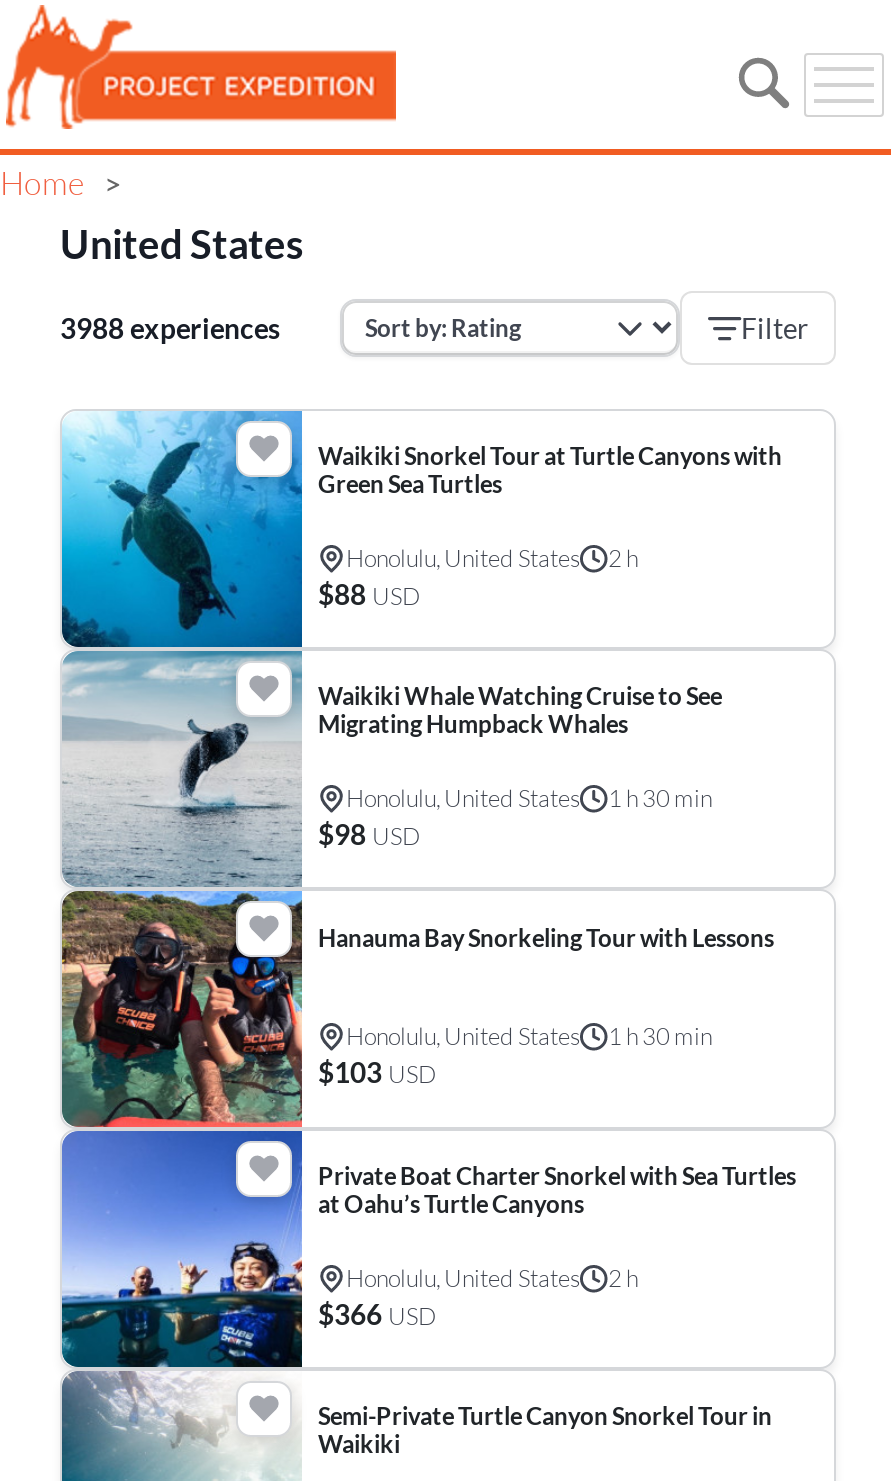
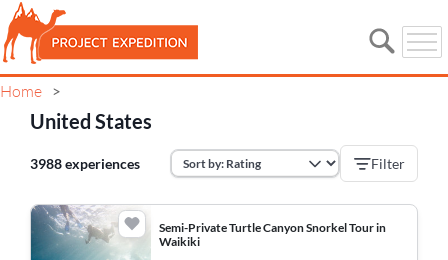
- [image]
- Waikiki Snorkel Tour at Turtle Canyons with
- Green Sea Turtles
- Honolulu, United States
- 2 h
- $88 USD
- Waikiki Whale Watching Cruise to See
- Migrating Humpback Whales
- Honolulu, United States
- 1 h 30 min
- $98 USD
- Hanauma Bay Snorkeling Tour with Lessons
- Honolulu, United States
- 1 h 30 min
- $103 USD
- Private Boat Charter Snorkel with Sea Turtles
- at Oahu’s Turtle Canyons
- Honolulu, United States
- 2 h
- $366 USD
